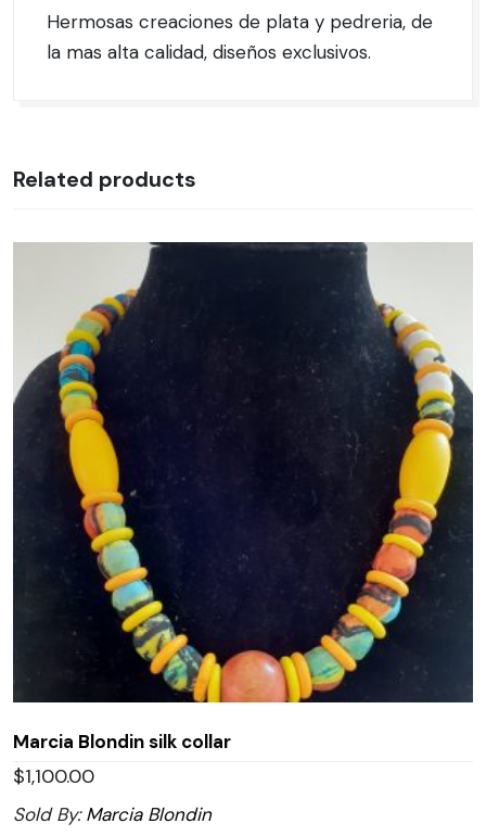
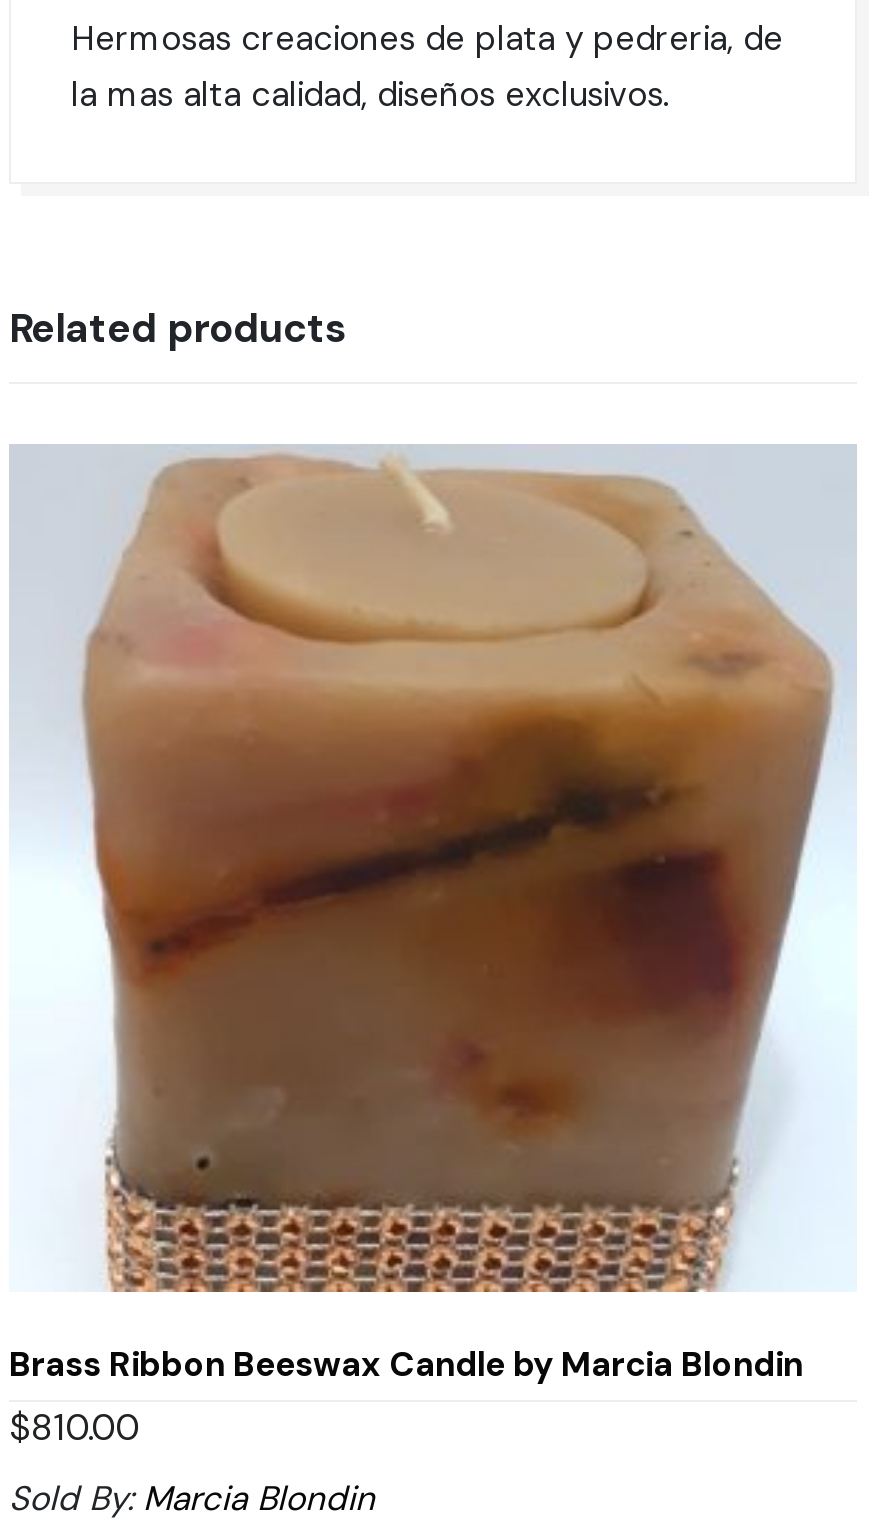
- [image]
- Marcia Blondin silk collar
- $1,100.00
+ [image]
+ Brass Ribbon Beeswax Candle by Marcia Blondin
+ $810.00
